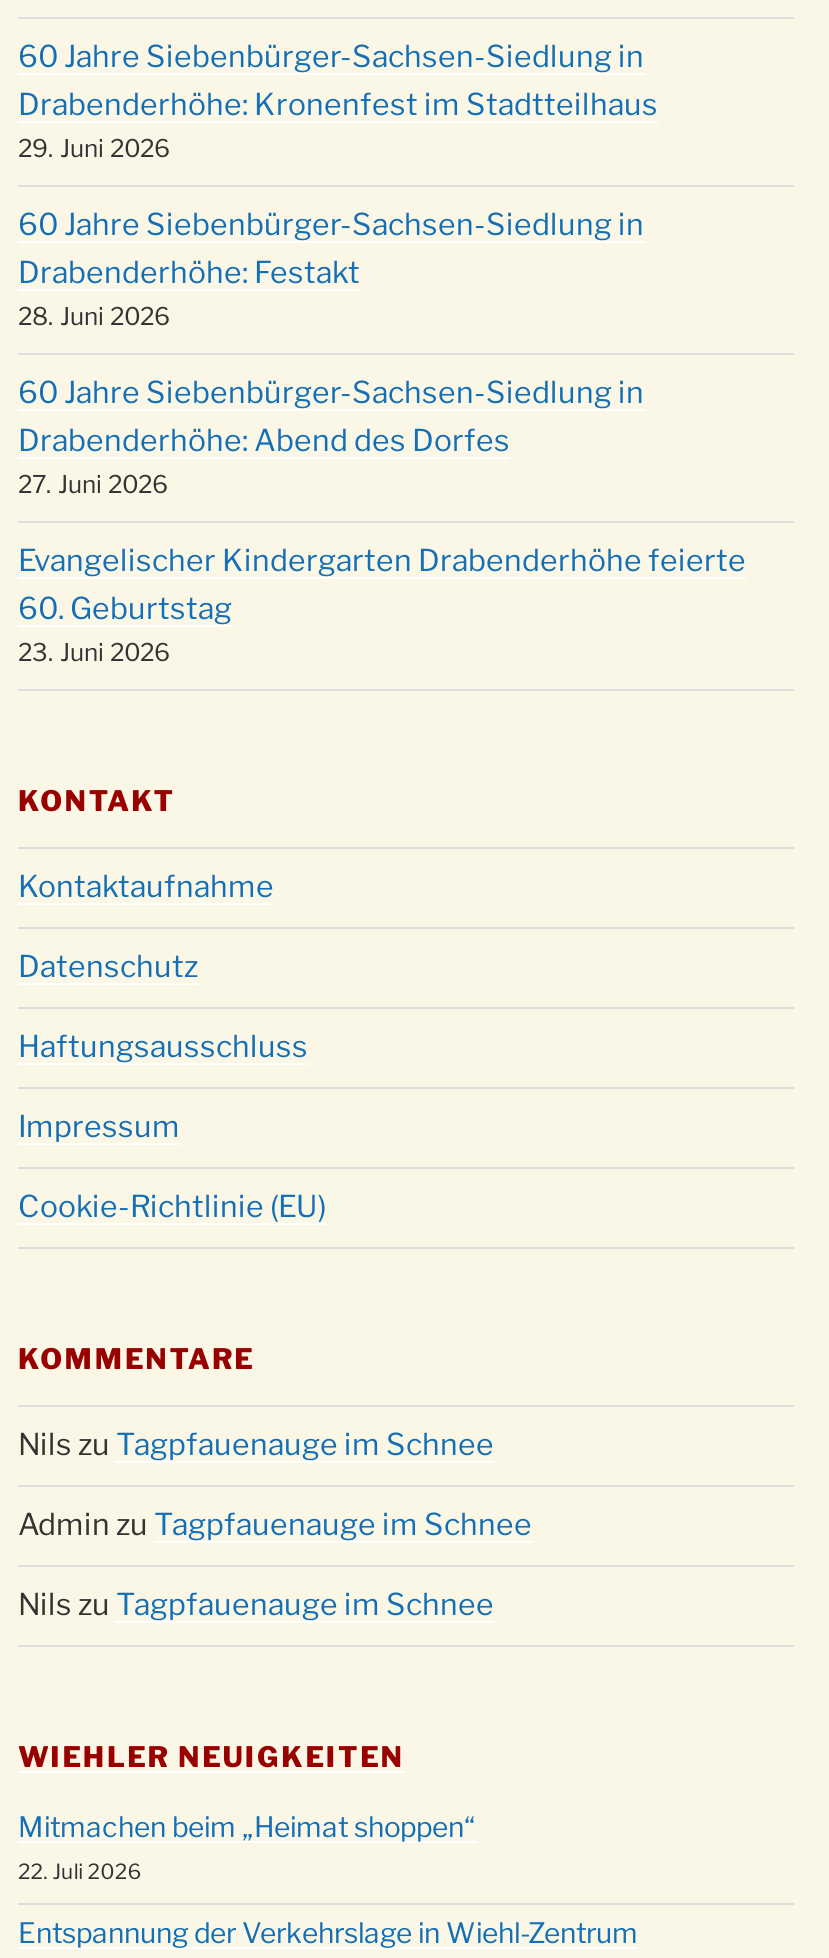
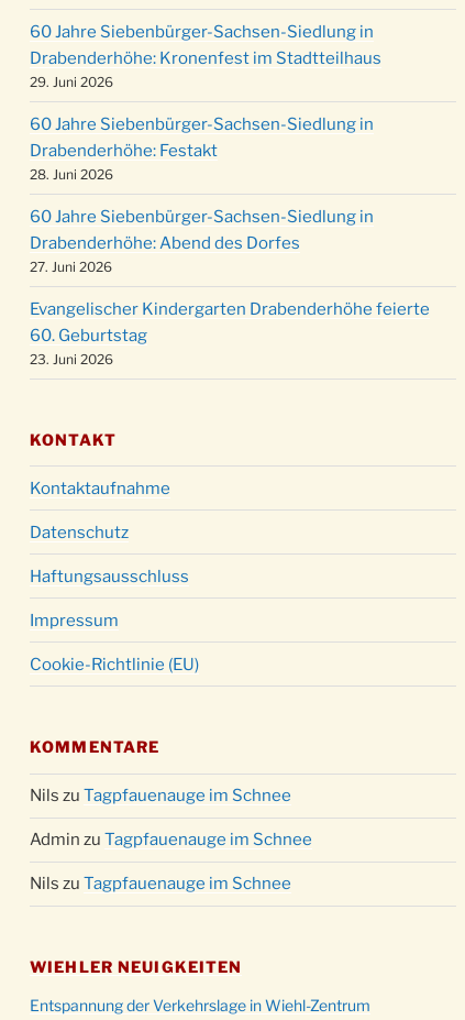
- Mitmachen beim „Heimat shoppen“
- 22. Juli 2026
